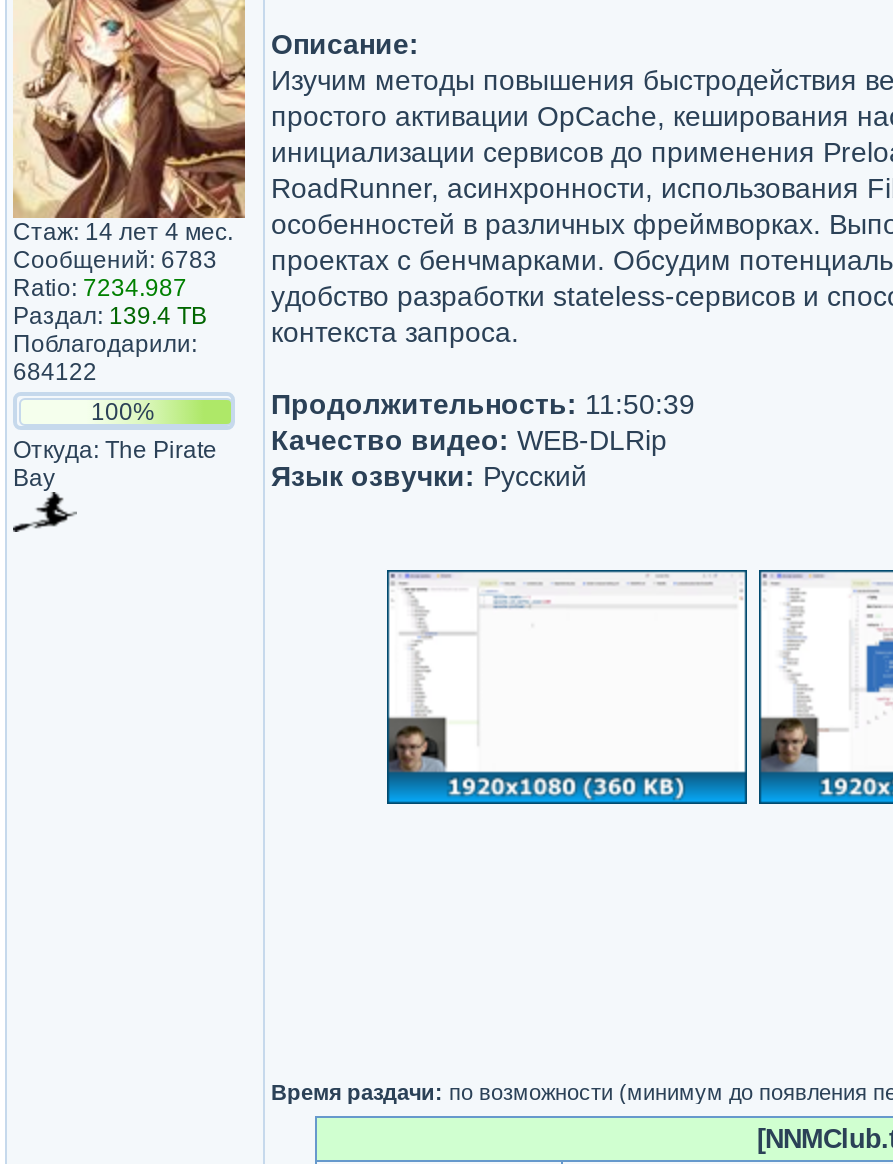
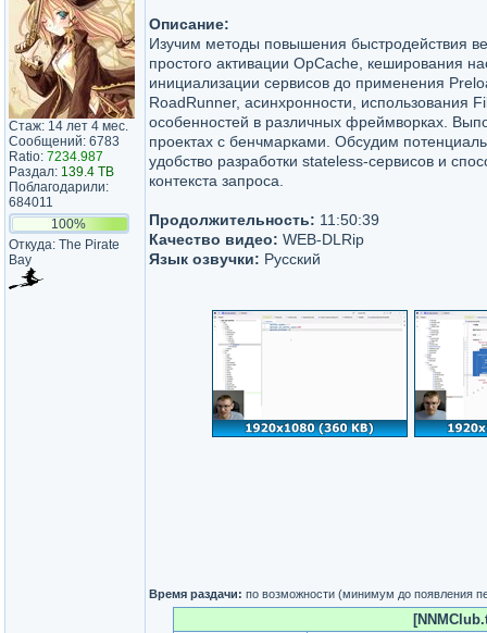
- 684122
+ 684011
